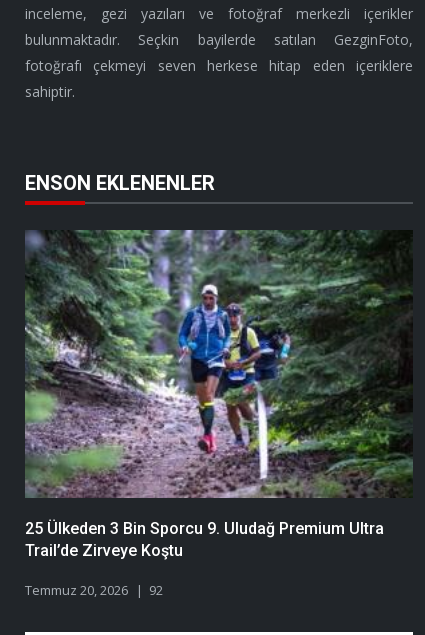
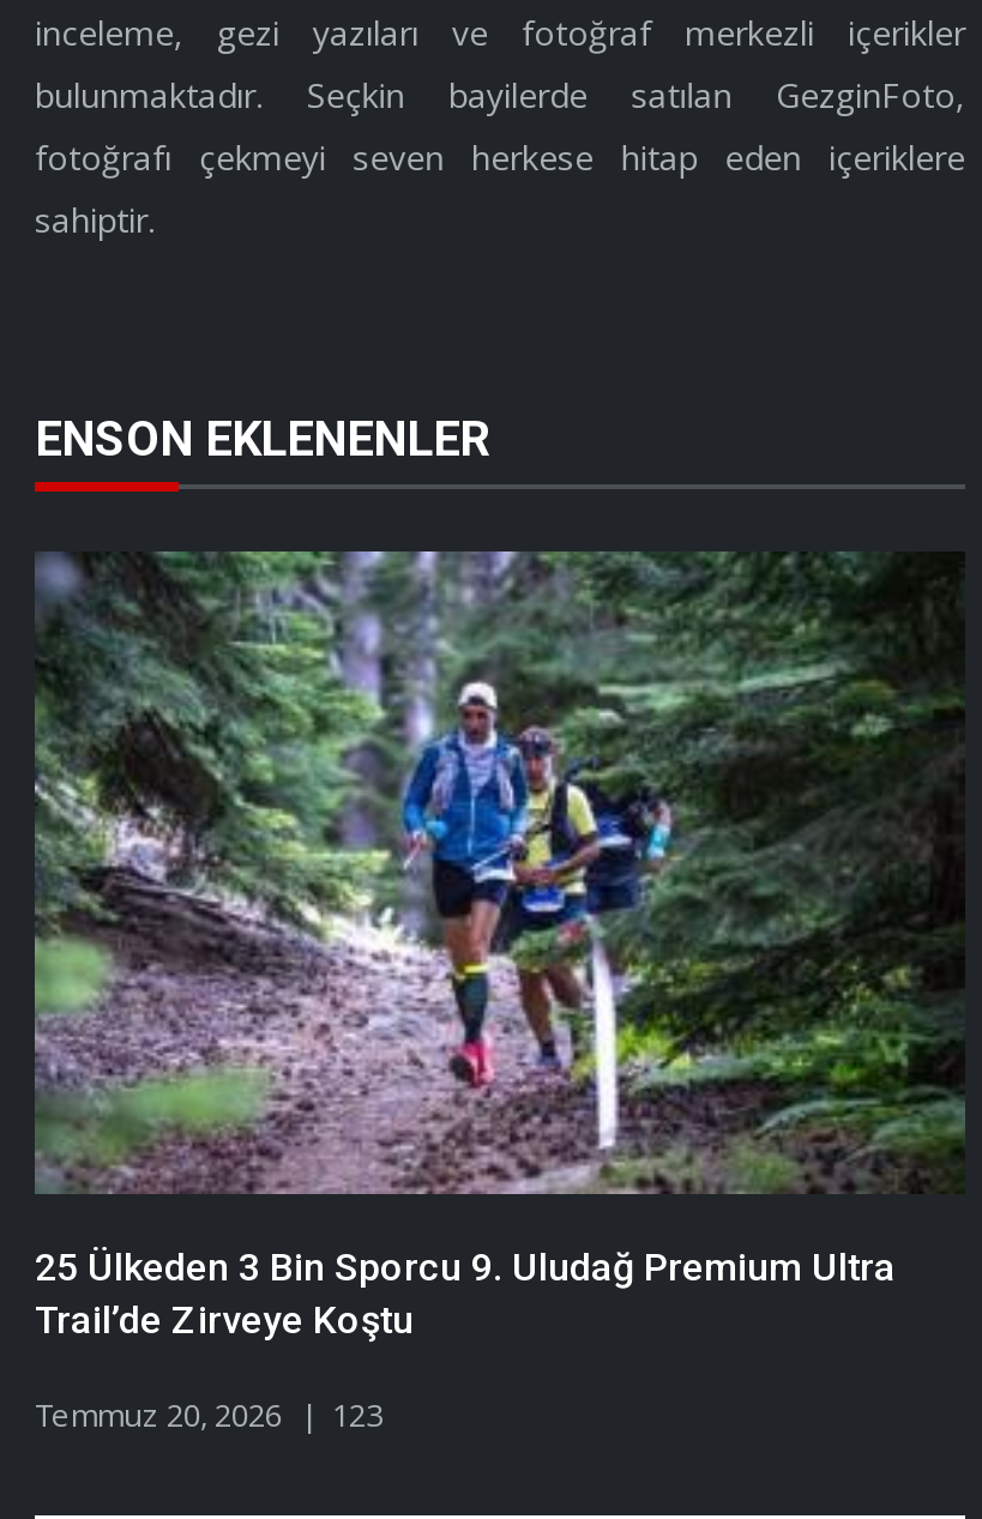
- Temmuz 20, 2026 92
+ Temmuz 20, 2026 123
